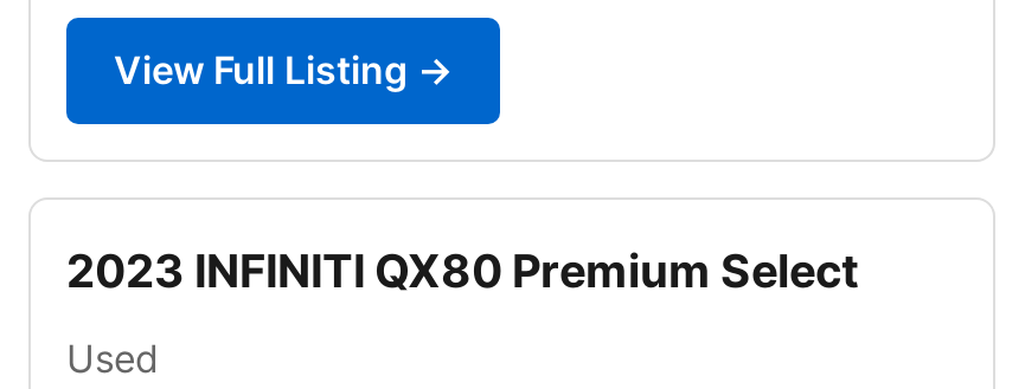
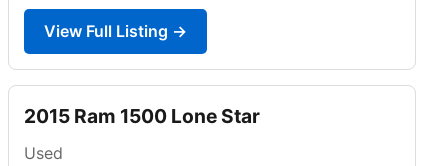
- 2023 INFINITI QX80 Premium Select
+ 2015 Ram 1500 Lone Star
